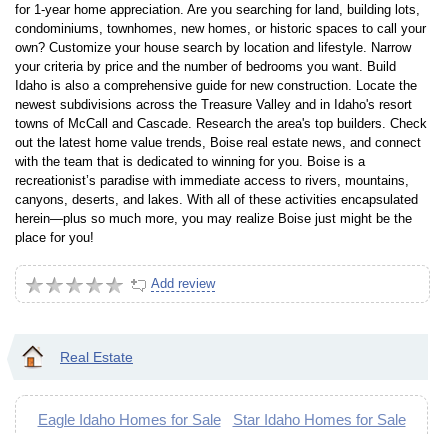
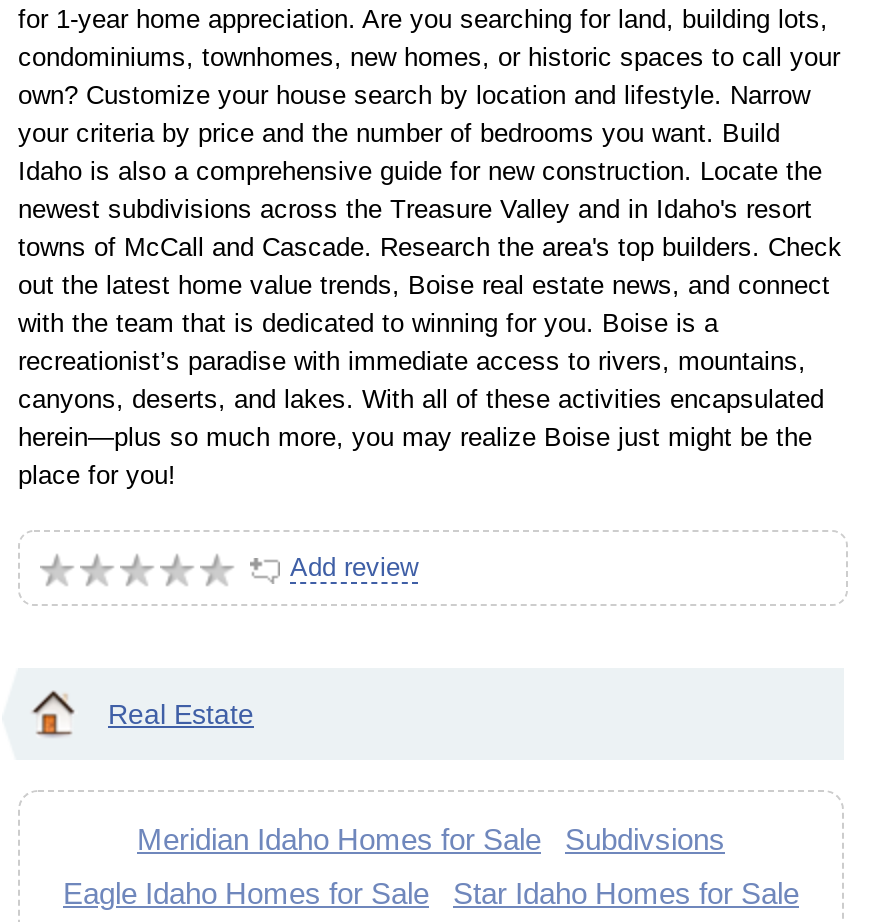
+ Meridian Idaho Homes for Sale
+ Subdivsions
